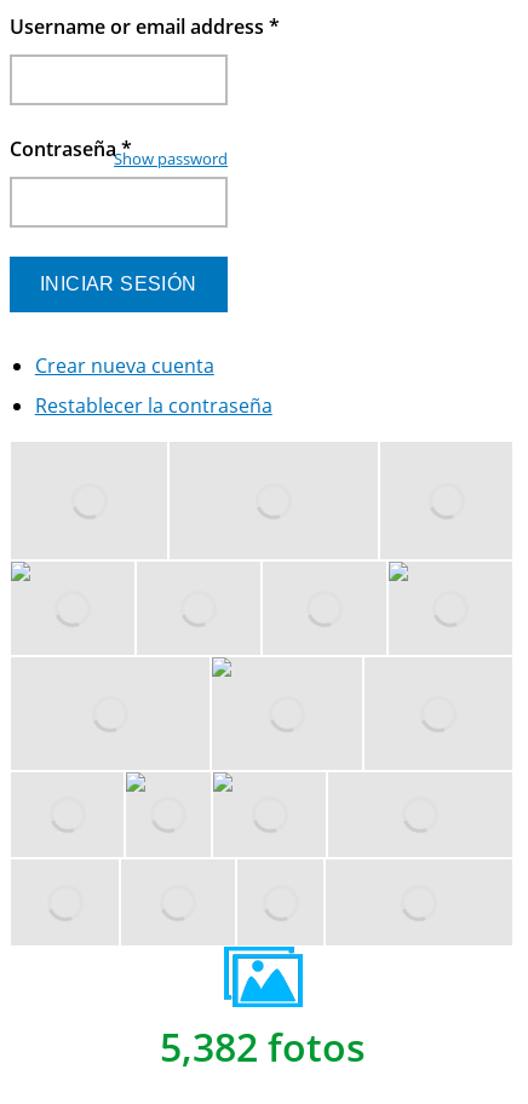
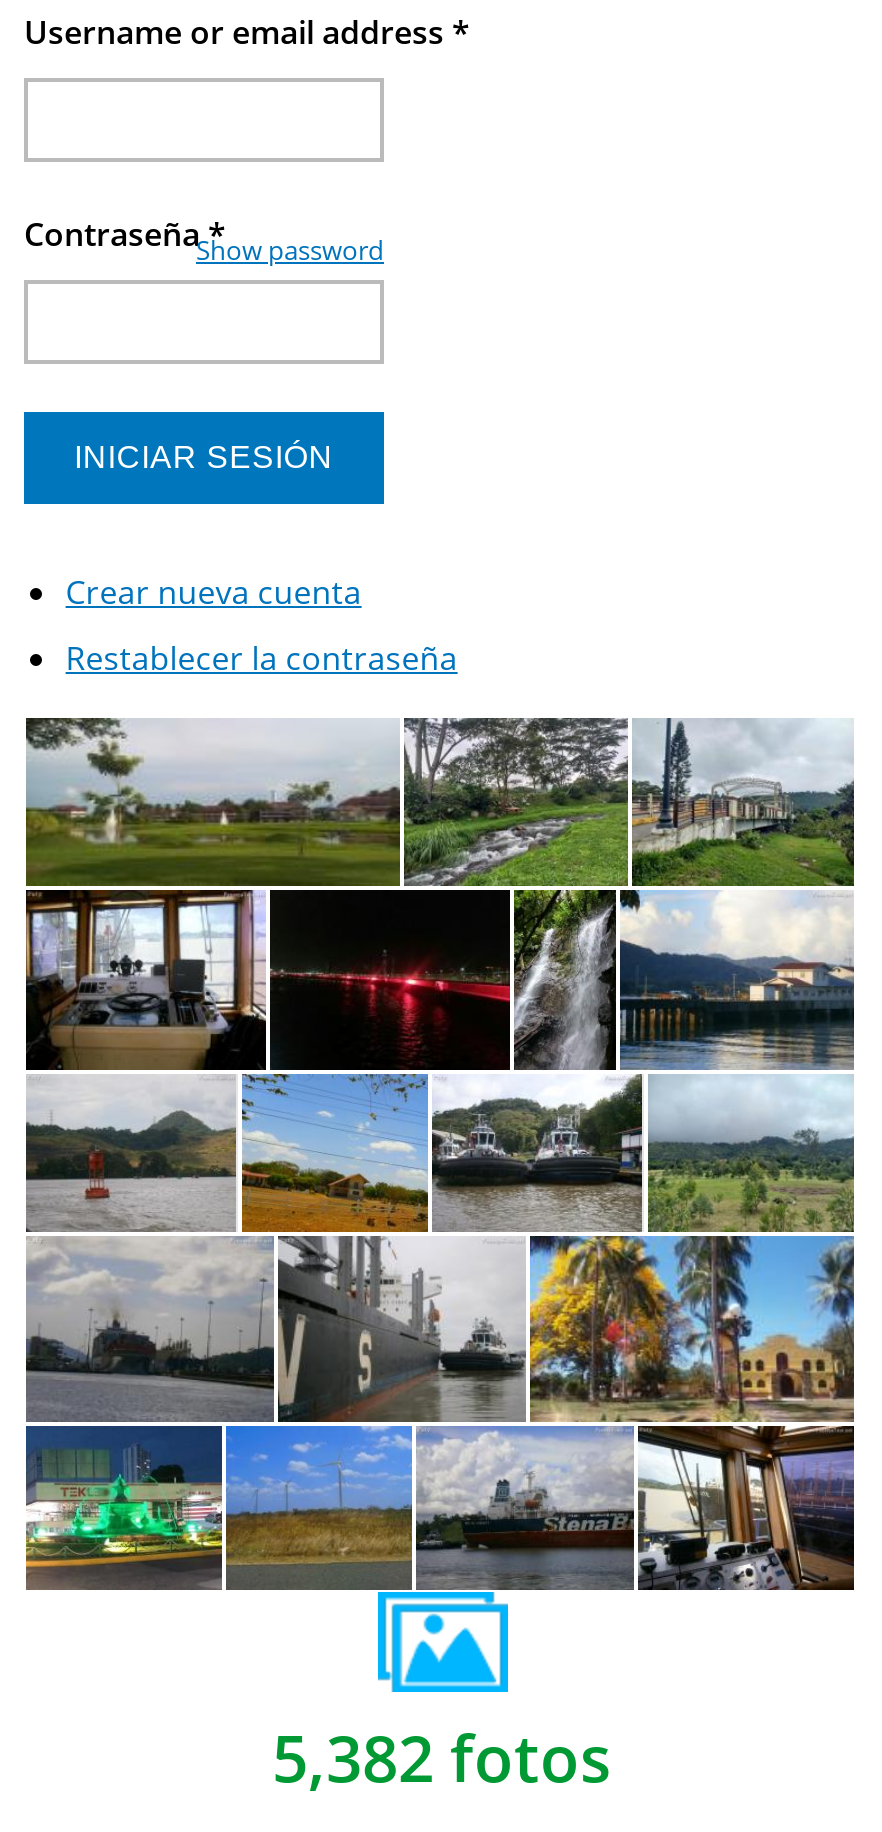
+ [image]
